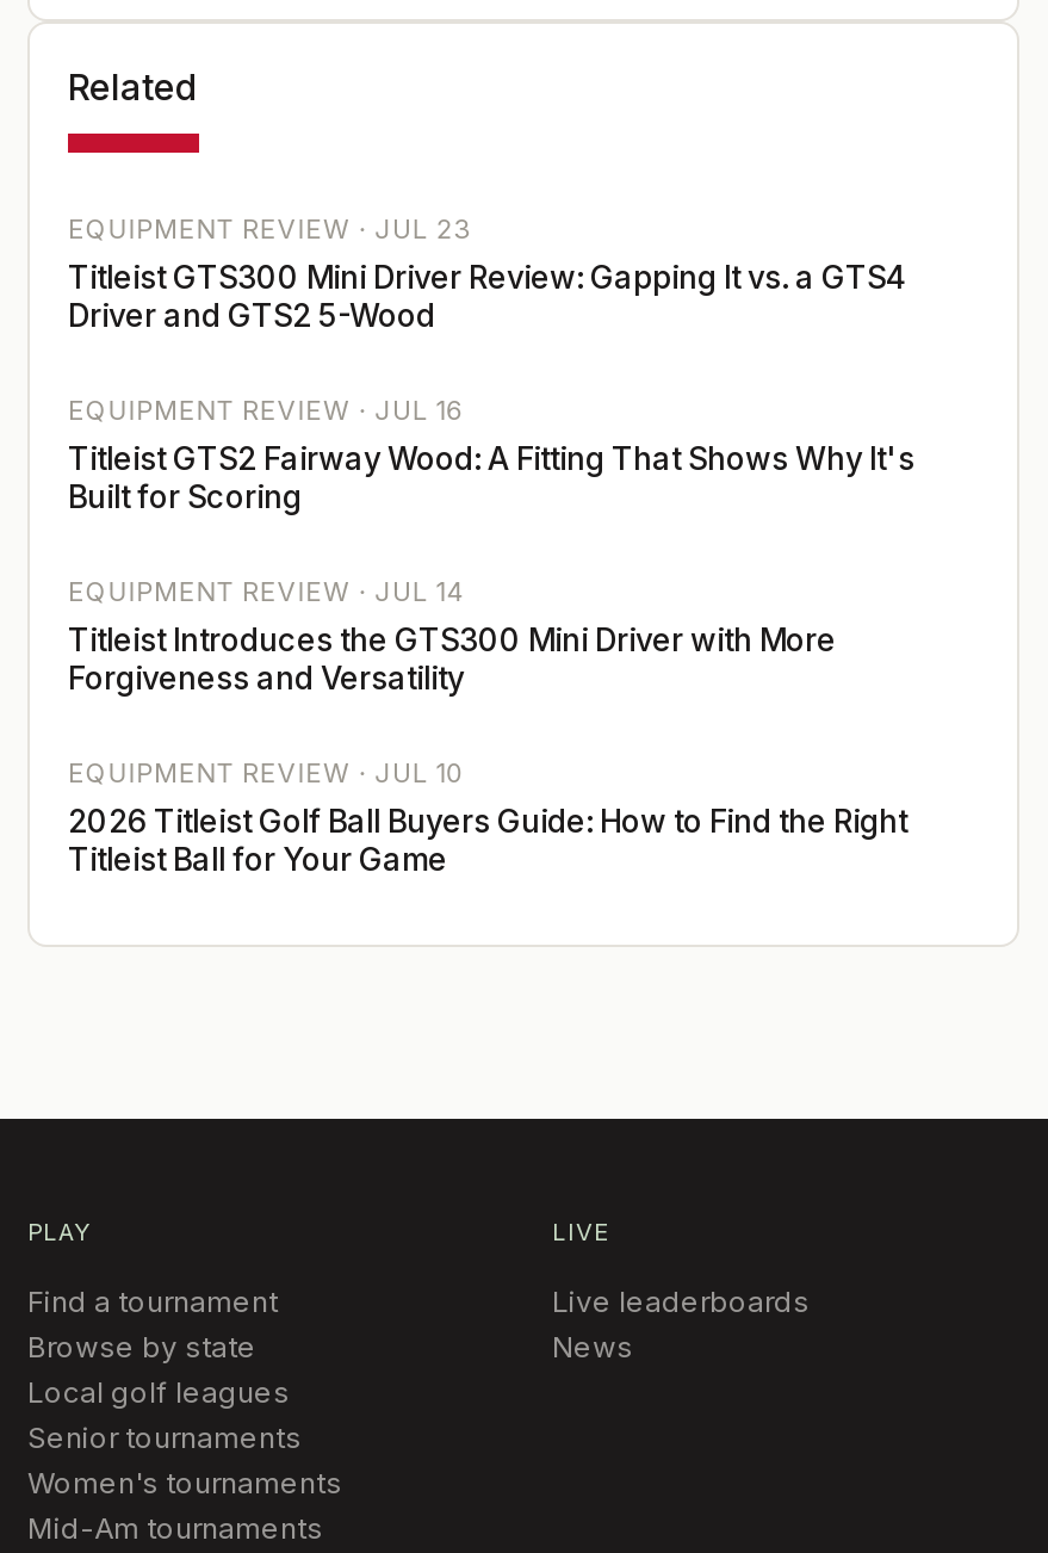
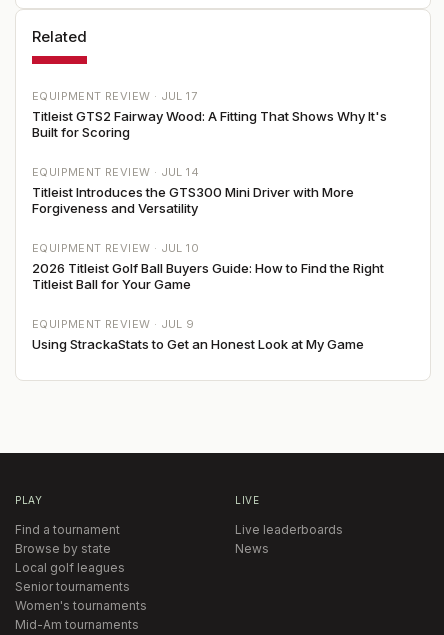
- EQUIPMENT REVIEW · JUL 23
- Titleist GTS300 Mini Driver Review: Gapping It vs. a GTS4
- Driver and GTS2 5-Wood
- EQUIPMENT REVIEW · JUL 16
+ EQUIPMENT REVIEW · JUL 17

moved up: Titleist GTS2 Fairway Wood: A Fitting That Shows Why It's | Built for Scoring | EQUIPMENT REVIEW · JUL 14 | Titleist Introduces the GTS300 Mini Driver with More | Forgiveness and Versatility | EQUIPMENT REVIEW · JUL 10 | 2026 Titleist Golf Ball Buyers Guide: How to Find the Right | Titleist Ball for Your Game

+ EQUIPMENT REVIEW · JUL 9
+ Using StrackaStats to Get an Honest Look at My Game
